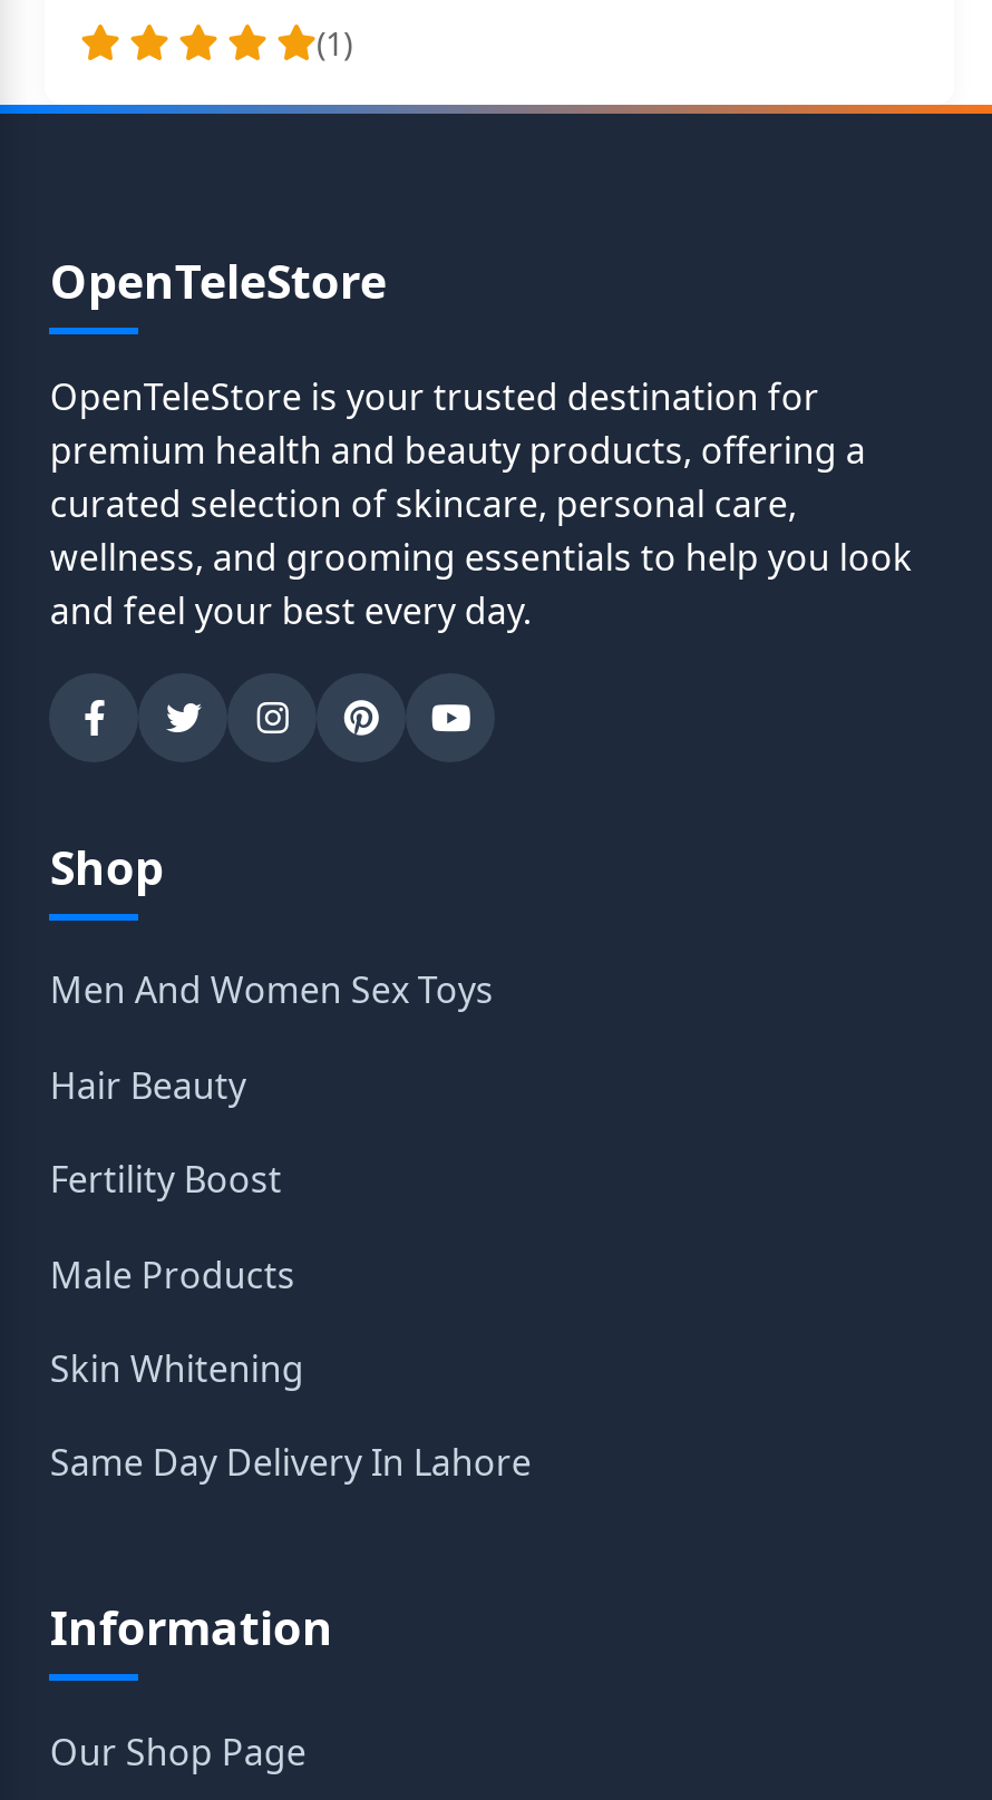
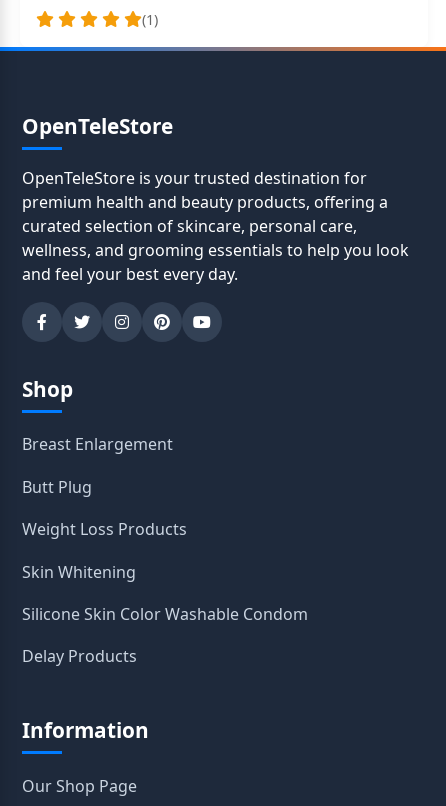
- Men And Women Sex Toys
- Hair Beauty
- Fertility Boost
- Male Products
+ Breast Enlargement
+ Butt Plug
+ Weight Loss Products

moved up: Skin Whitening

- Same Day Delivery In Lahore
+ Silicone Skin Color Washable Condom
+ Delay Products
